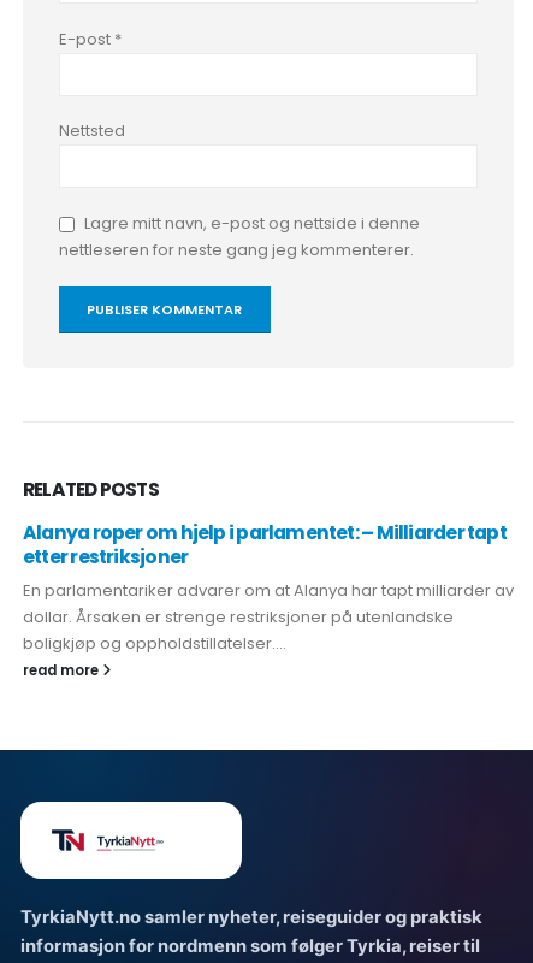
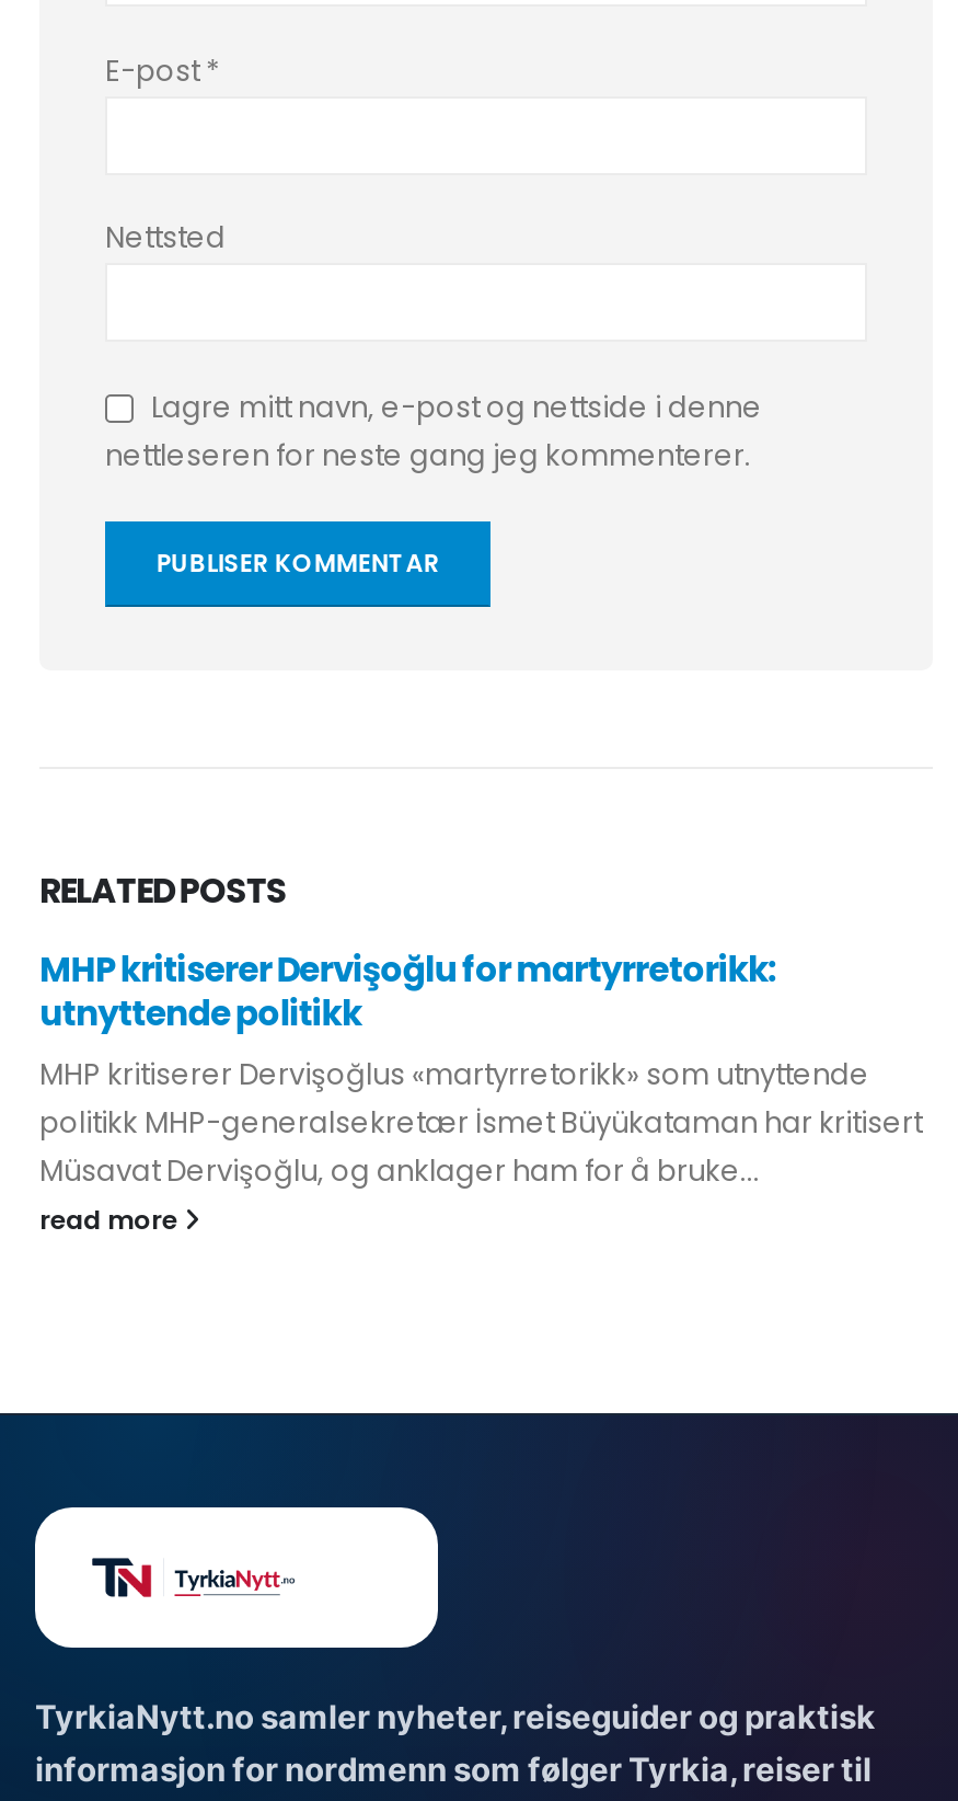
- Alanya roper om hjelp i parlamentet: – Milliarder tapt
- etter restriksjoner
- En parlamentariker advarer om at Alanya har tapt milliarder av
- dollar. Årsaken er strenge restriksjoner på utenlandske
- boligkjøp og oppholdstillatelser....
+ MHP kritiserer Dervişoğlu for martyrretorikk:
+ utnyttende politikk
+ MHP kritiserer Dervişoğlus «martyrretorikk» som utnyttende
+ politikk MHP-generalsekretær İsmet Büyükataman har kritisert
+ Müsavat Dervişoğlu, og anklager ham for å bruke...
